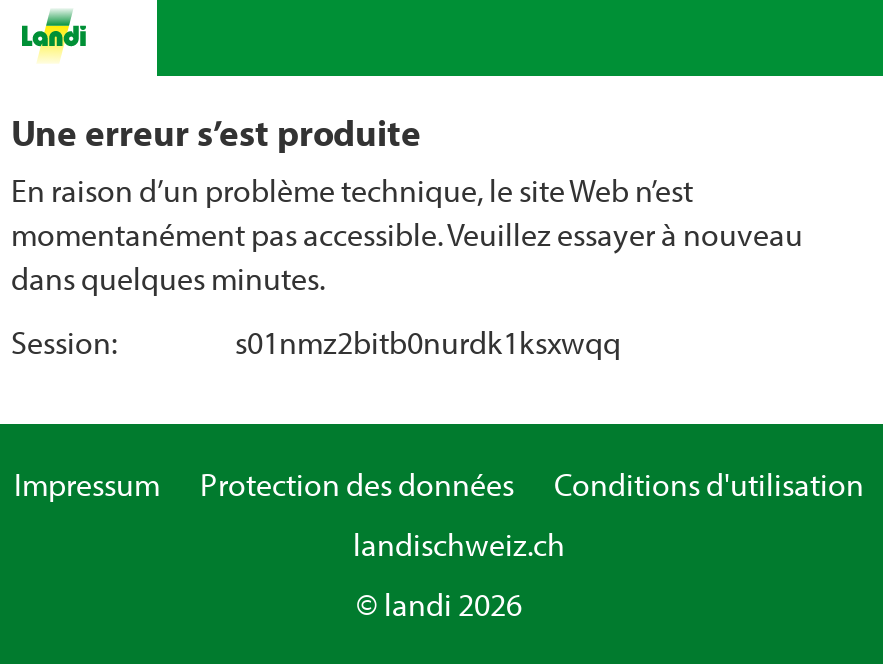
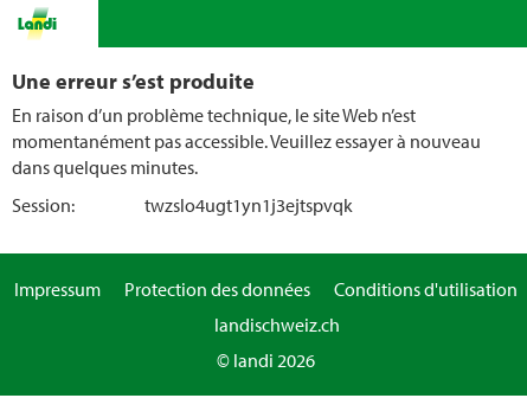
- s01nmz2bitb0nurdk1ksxwqq
+ twzslo4ugt1yn1j3ejtspvqk
